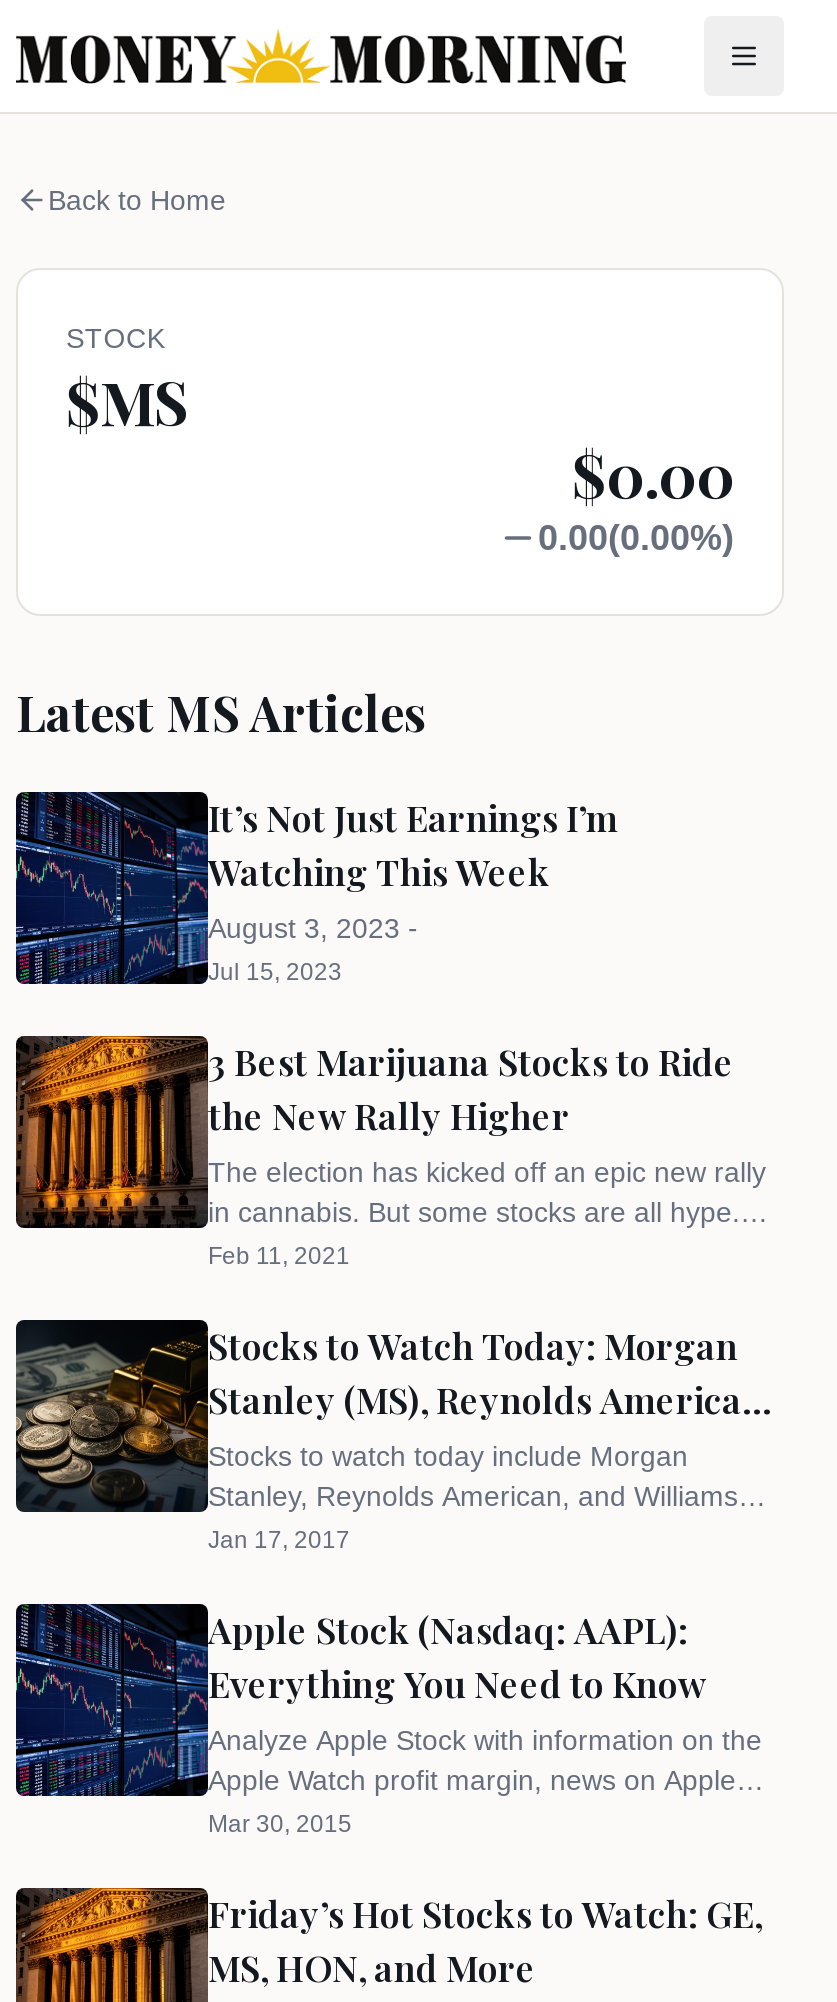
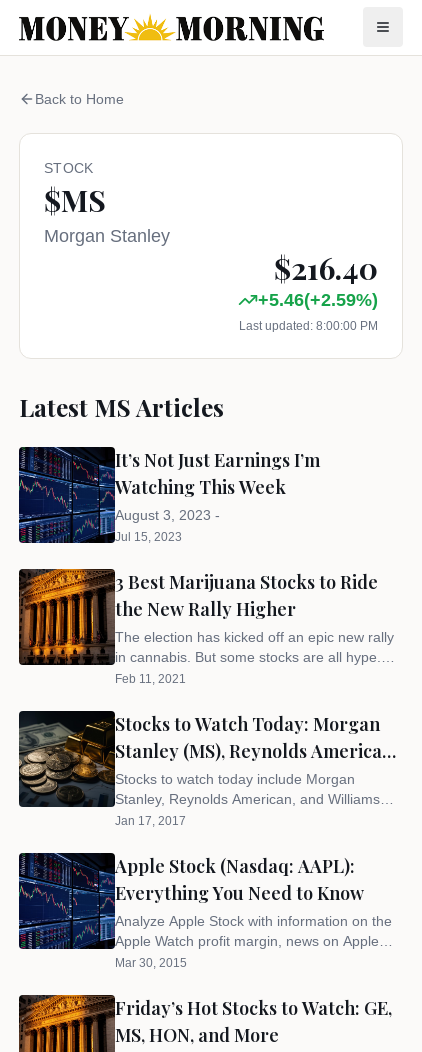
- $0.00
- 0.00(0.00%)
+ Morgan Stanley
+ $216.40
+ +5.46(+2.59%)
+ Last updated: 8:00:00 PM
